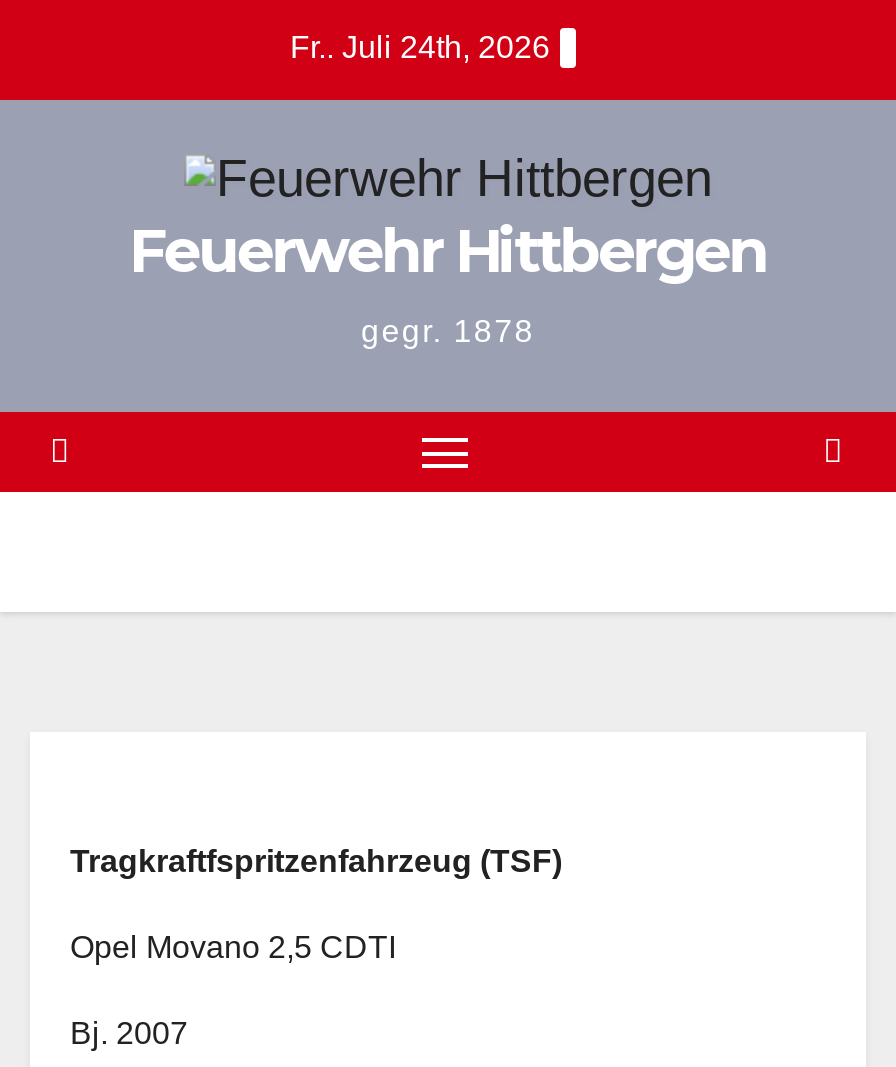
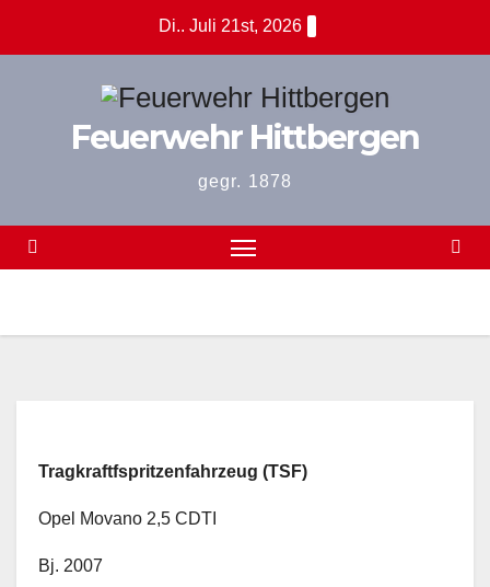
- Fr.. Juli 24th, 2026
+ Di.. Juli 21st, 2026
